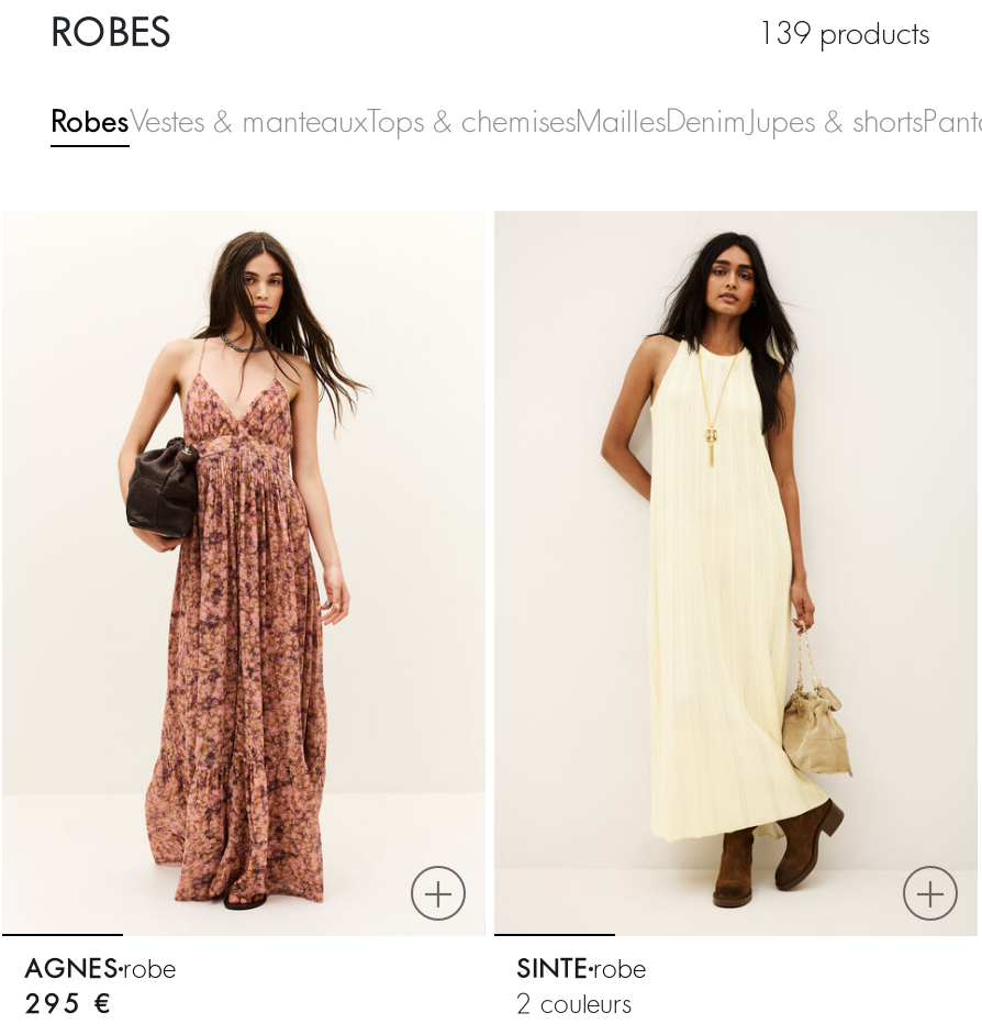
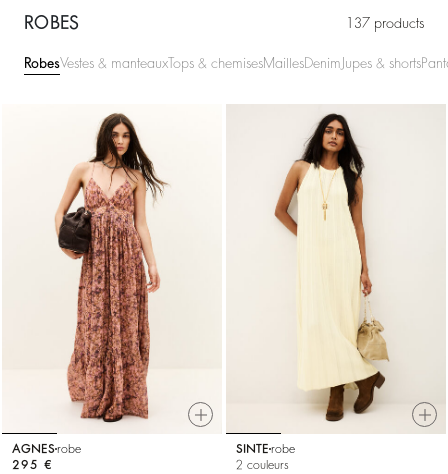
- 139 products
+ 137 products
